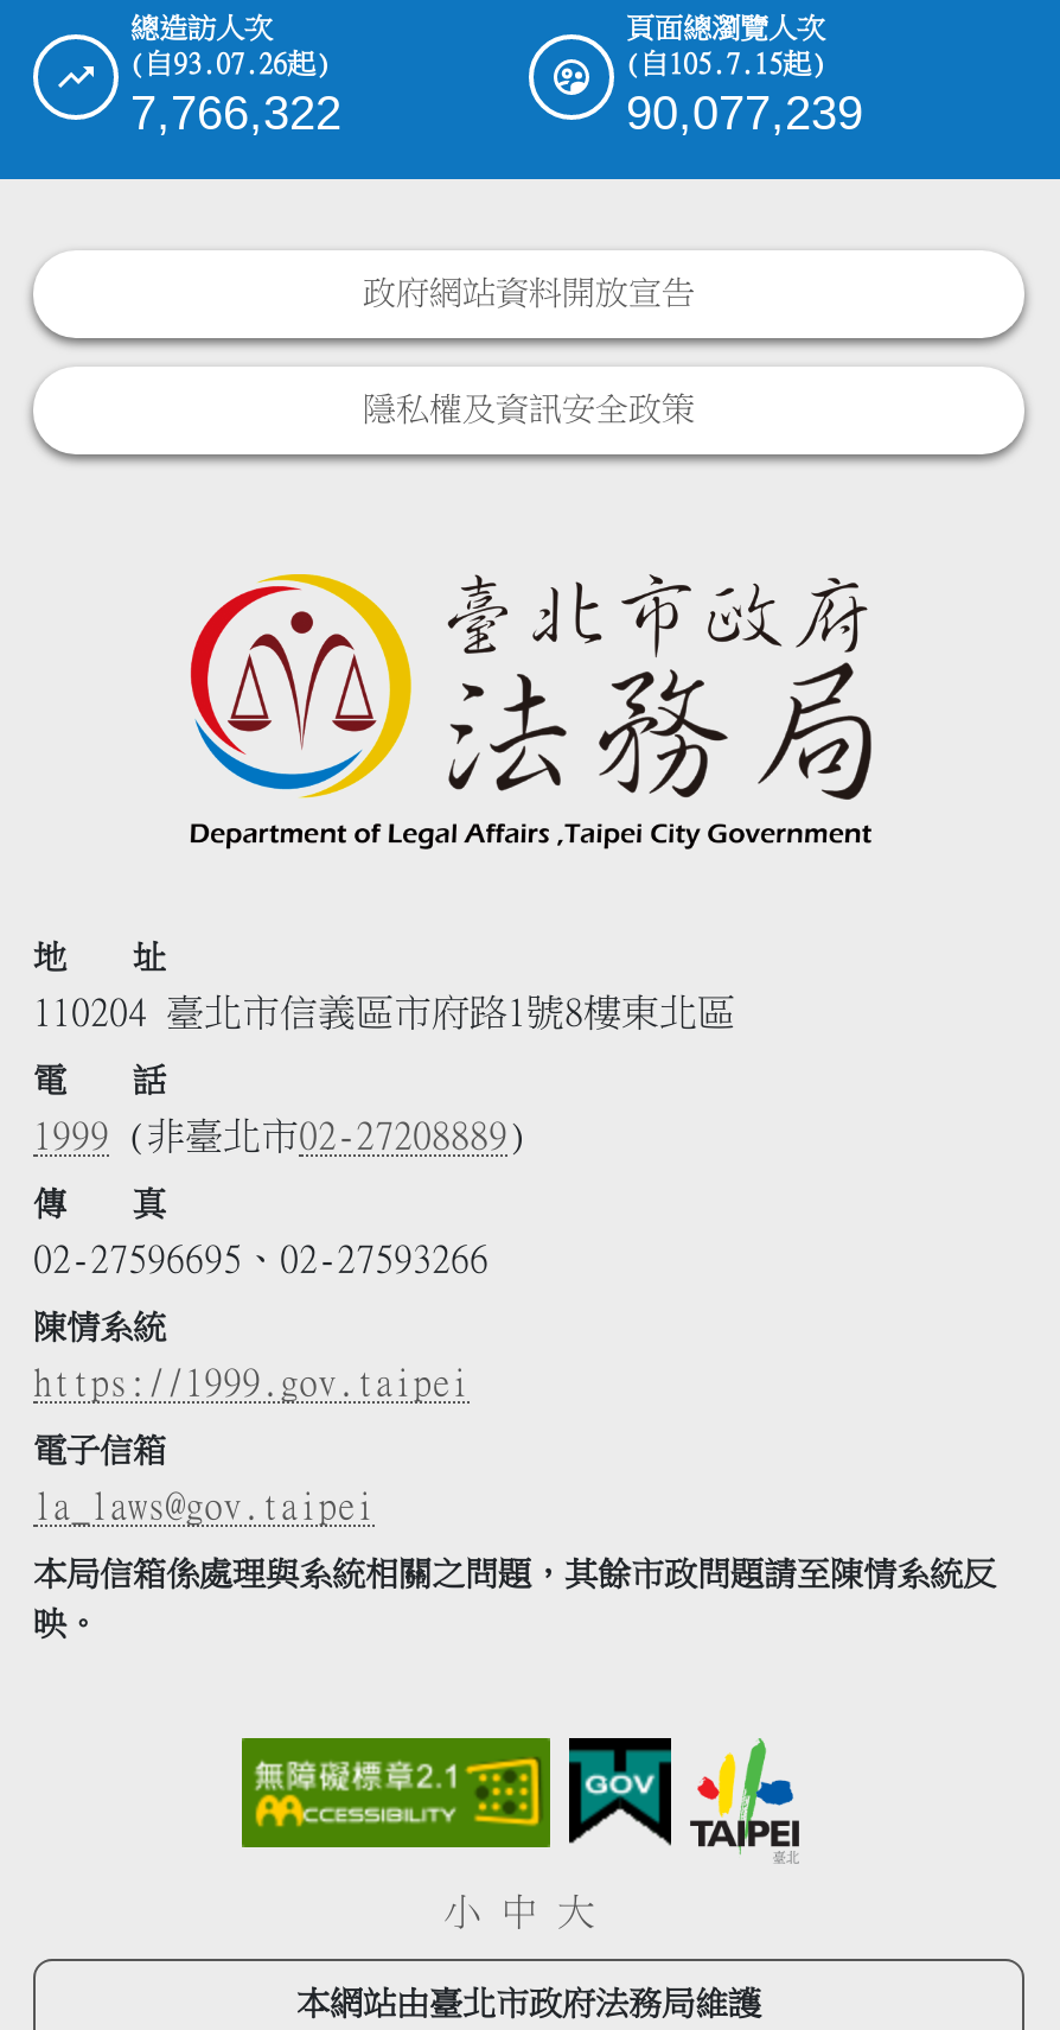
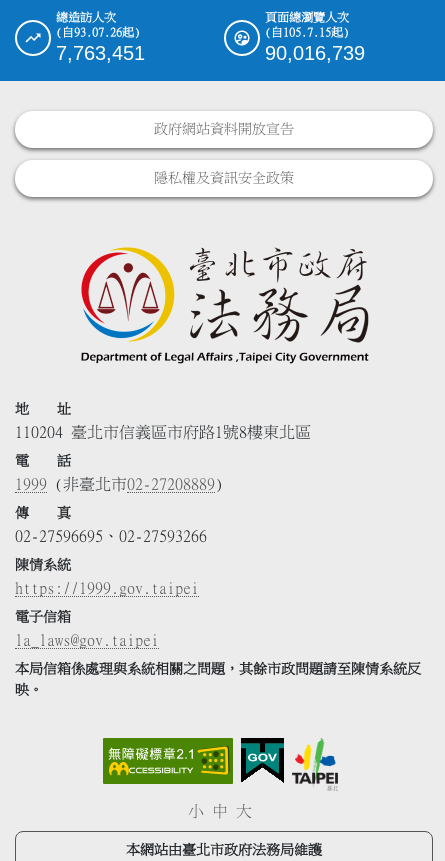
- 7,766,322
+ 7,763,451

- 90,077,239
+ 90,016,739
